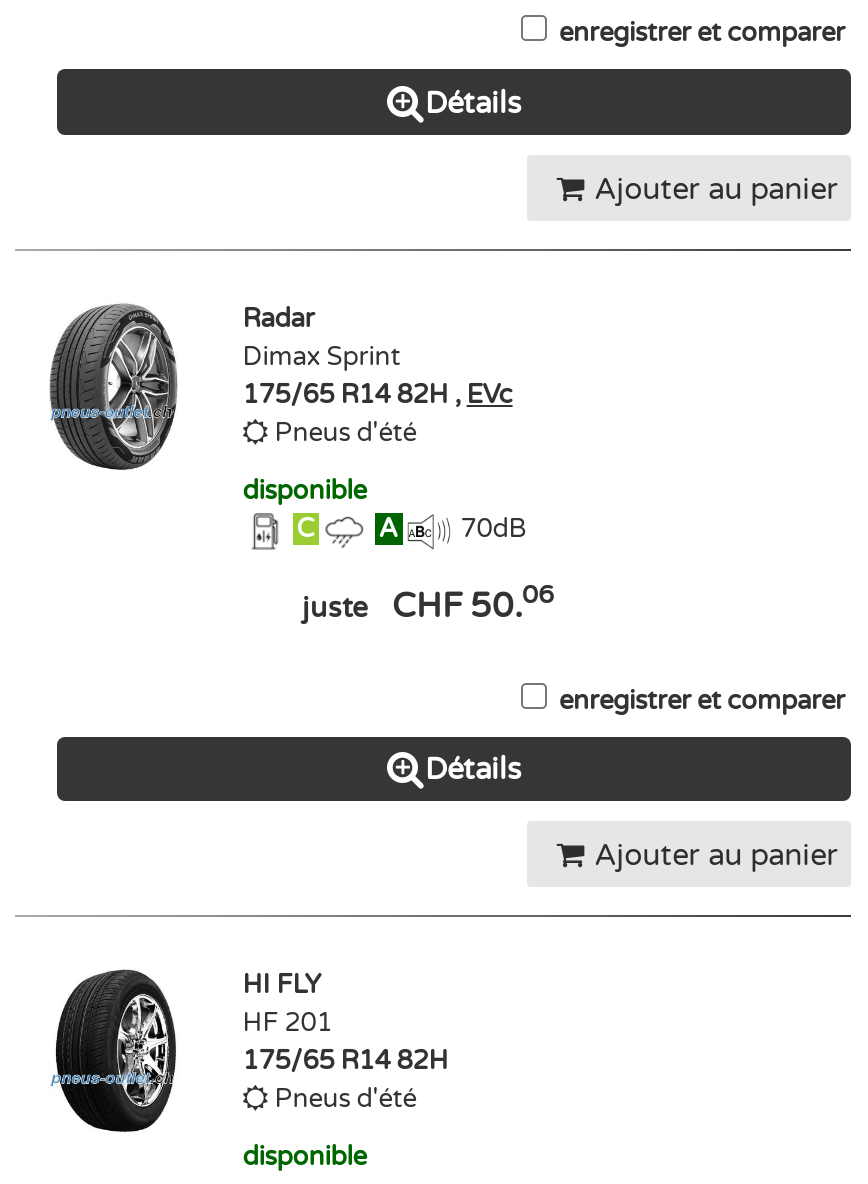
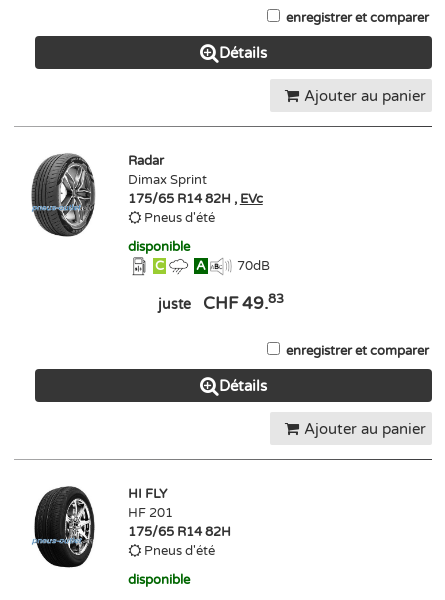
- juste CHF 50.06
+ juste CHF 49.83
